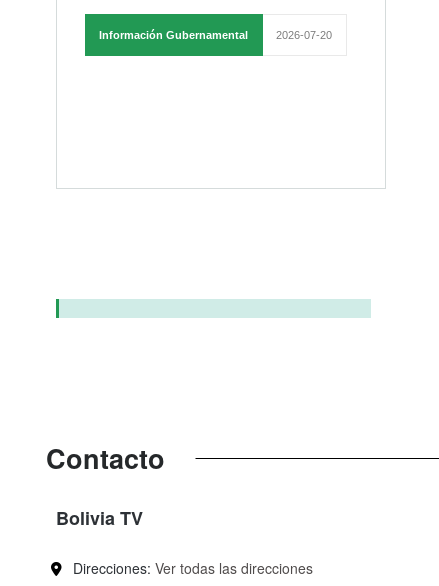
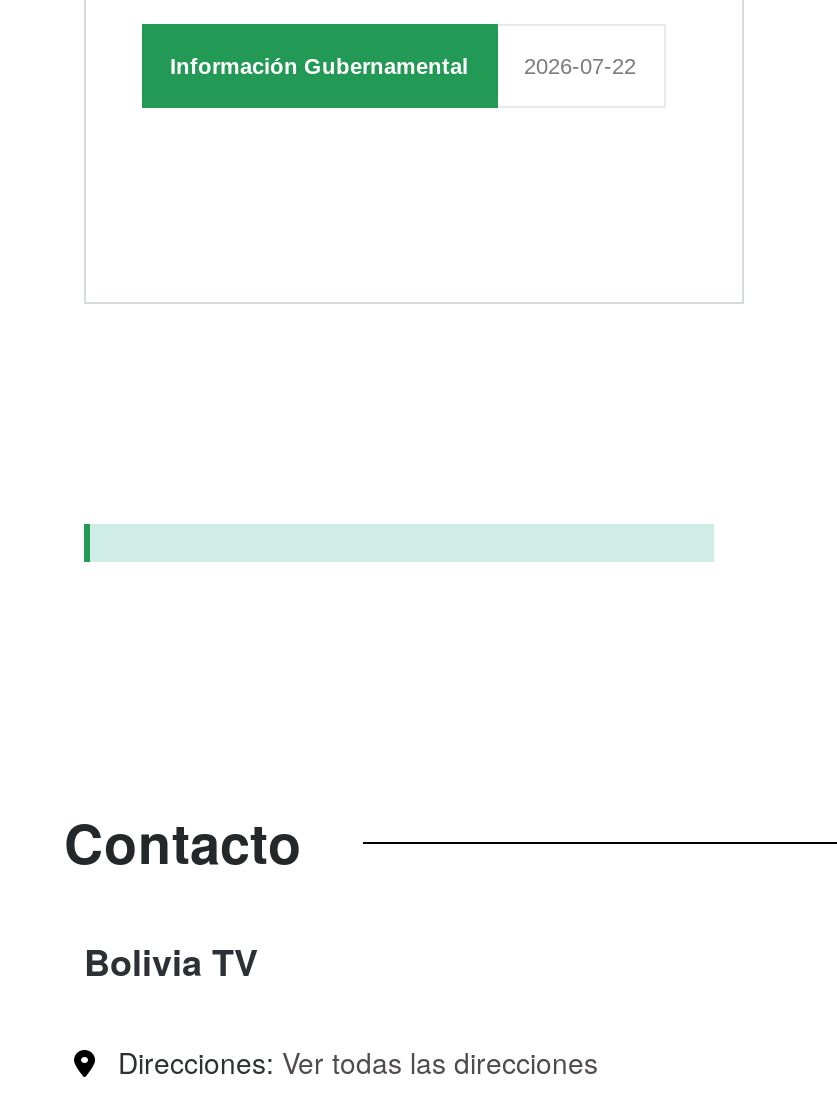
- 2026-07-20
+ 2026-07-22
